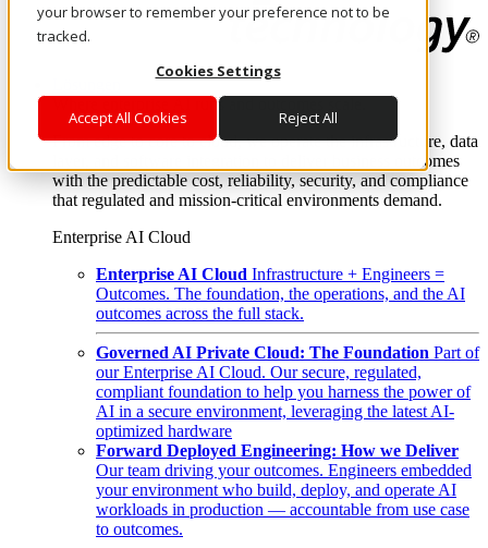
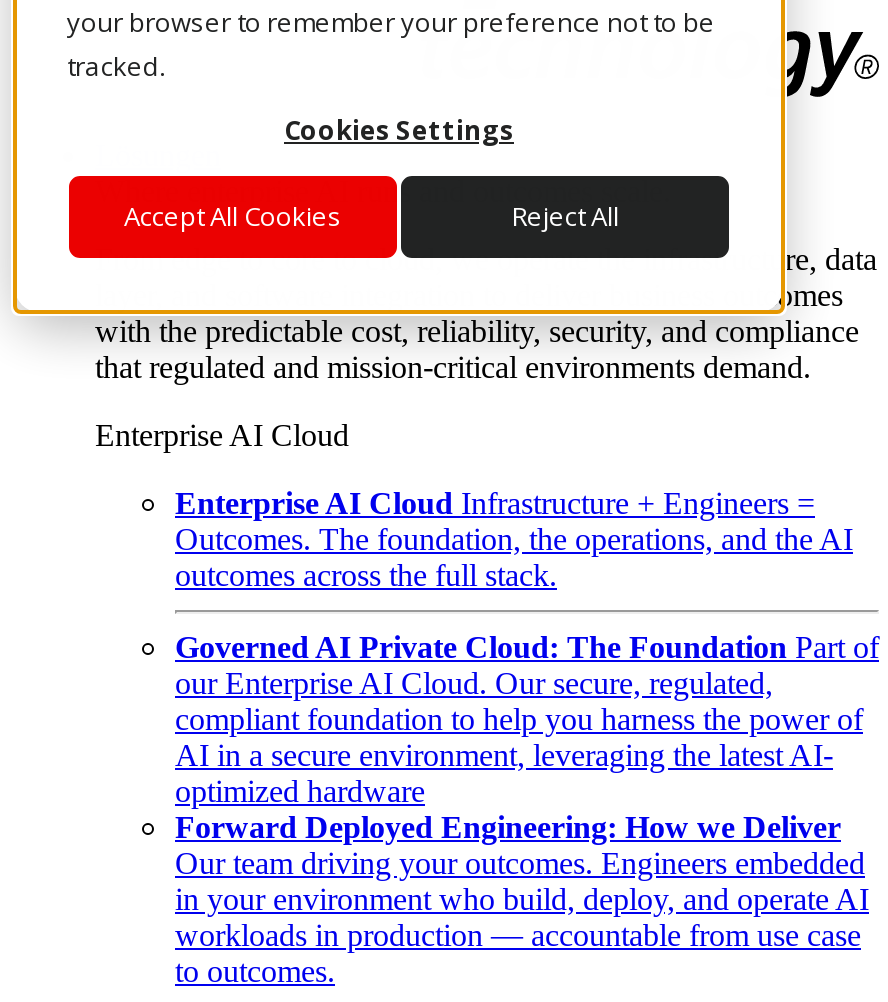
- your environment who build, deploy, and operate AI
+ in your environment who build, deploy, and operate AI
